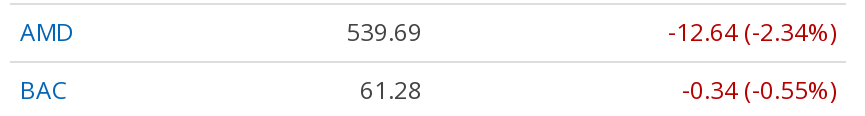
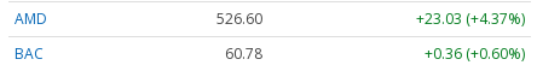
- 539.69
+ 526.60

- -12.64 (-2.34%)
+ +23.03 (+4.37%)

- 61.28
+ 60.78

- -0.34 (-0.55%)
+ +0.36 (+0.60%)
